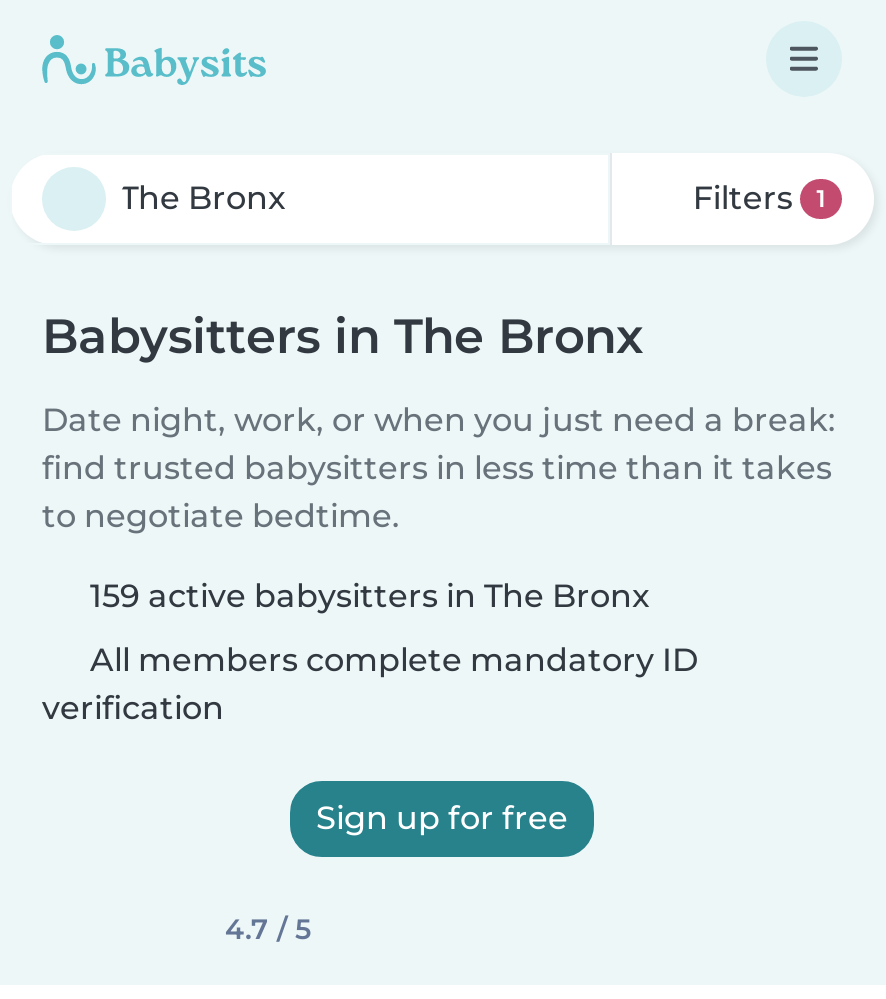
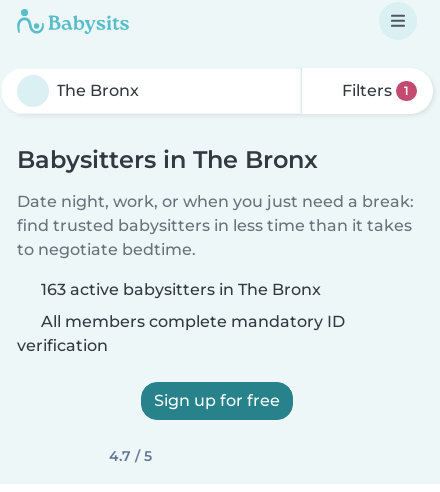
- 159 active babysitters in The Bronx
+ 163 active babysitters in The Bronx
